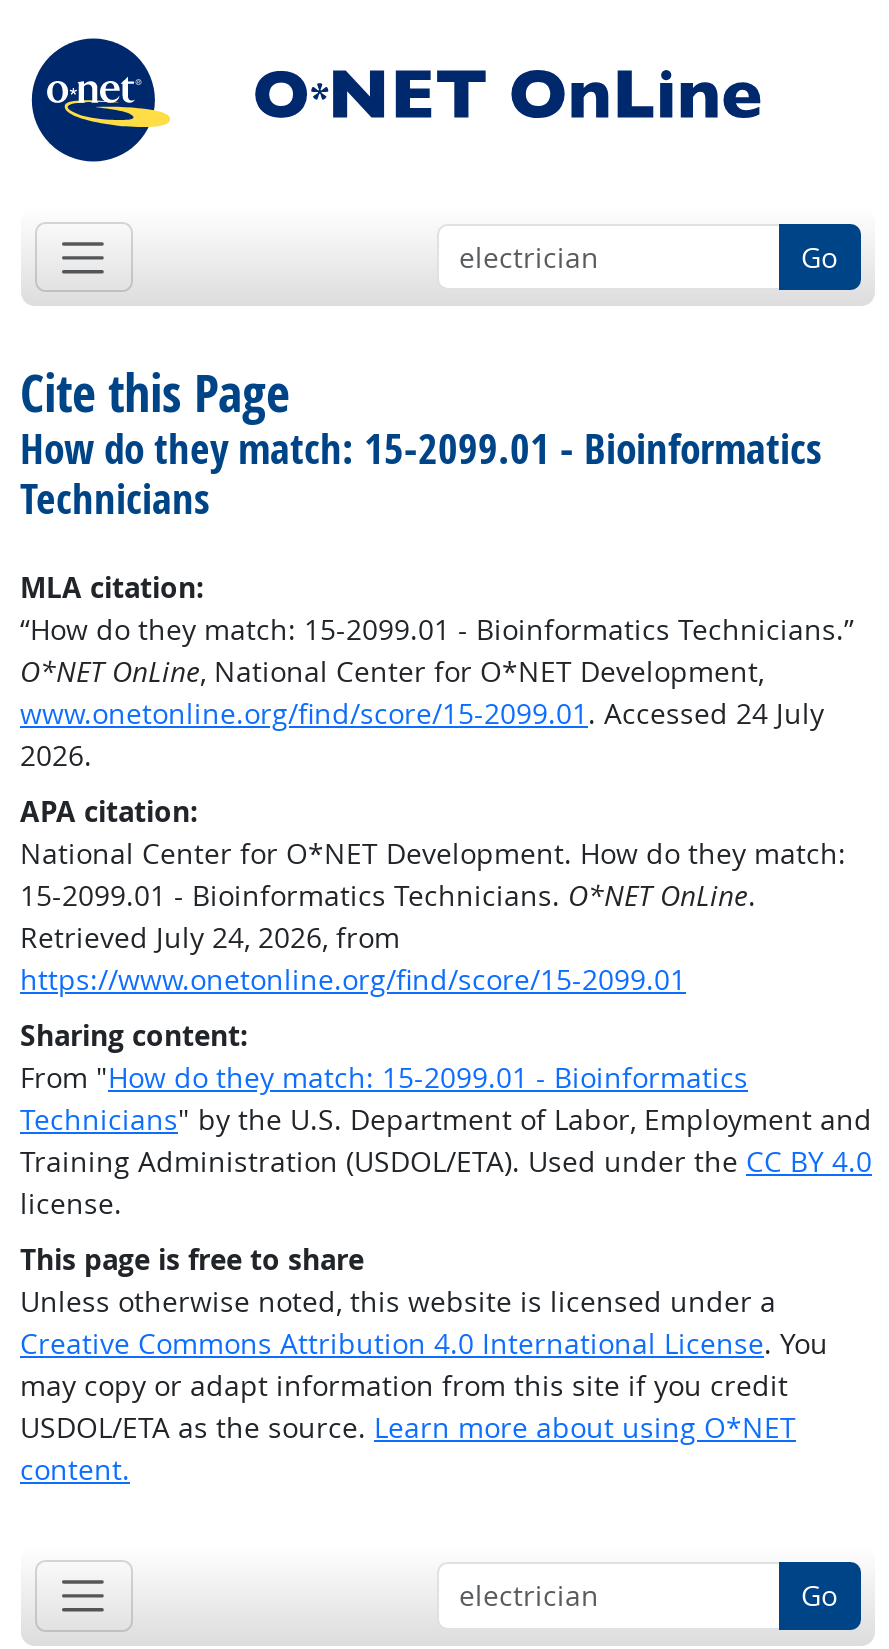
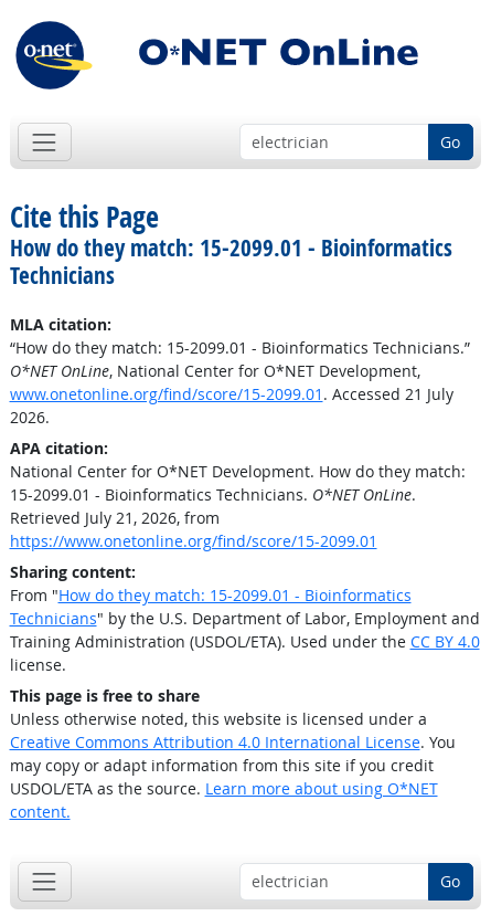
- www.onetonline.org/find/score/15-2099.01. Accessed 24 July
+ www.onetonline.org/find/score/15-2099.01. Accessed 21 July

- Retrieved July 24, 2026, from
+ Retrieved July 21, 2026, from
